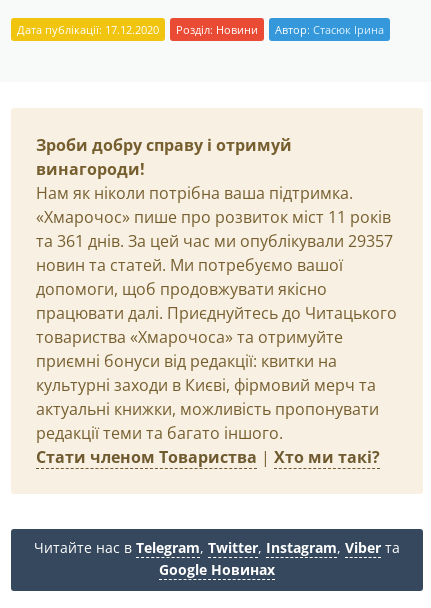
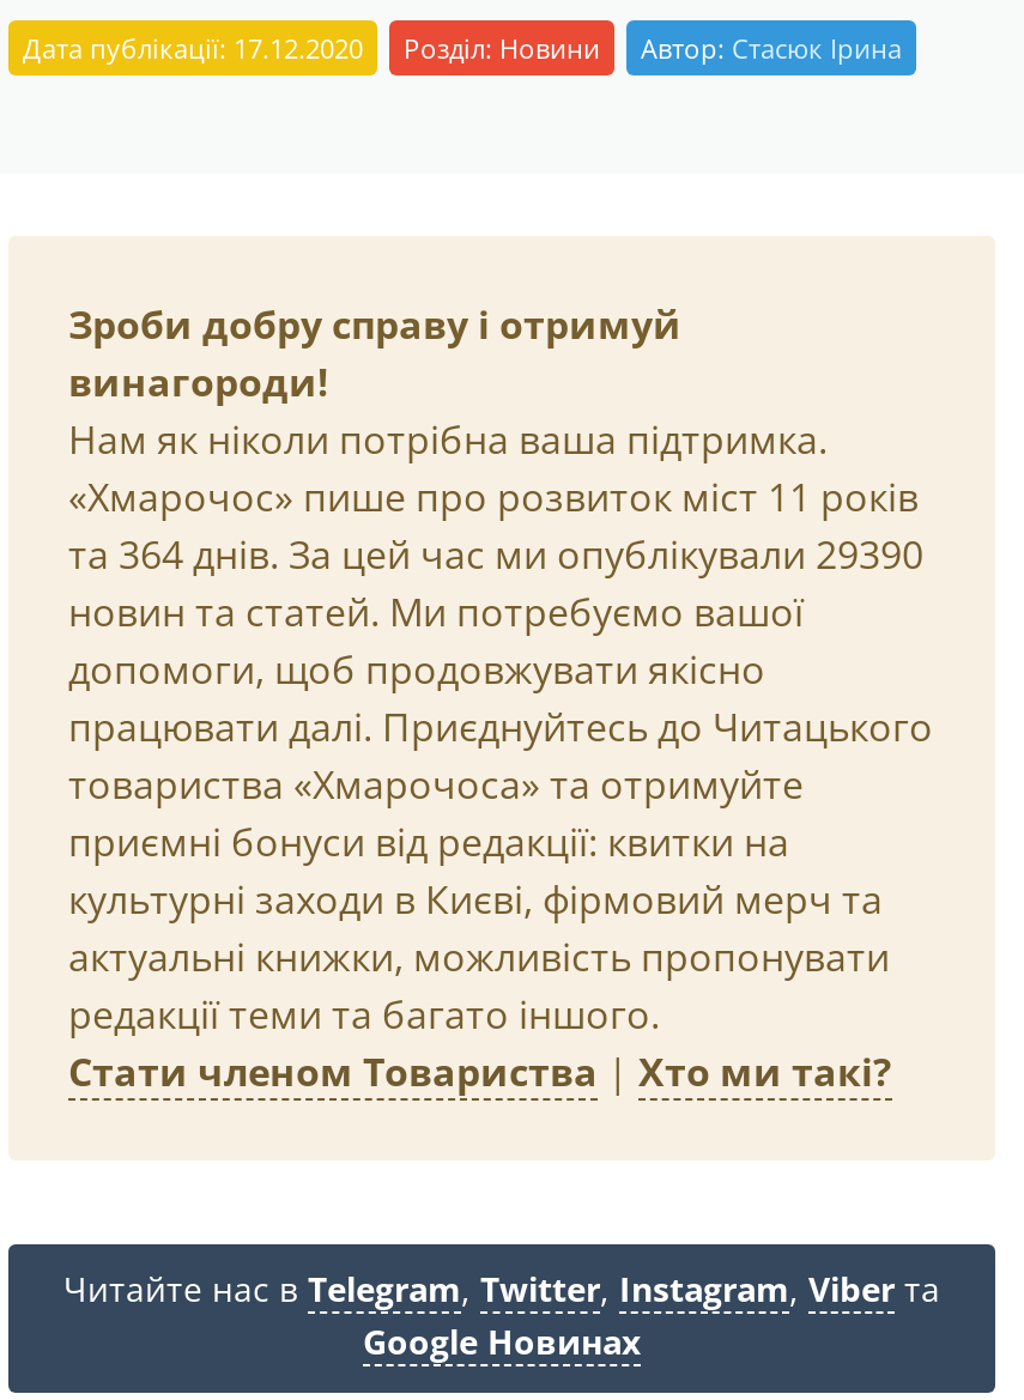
- та 361 днів. За цей час ми опублікували 29357
+ та 364 днів. За цей час ми опублікували 29390
